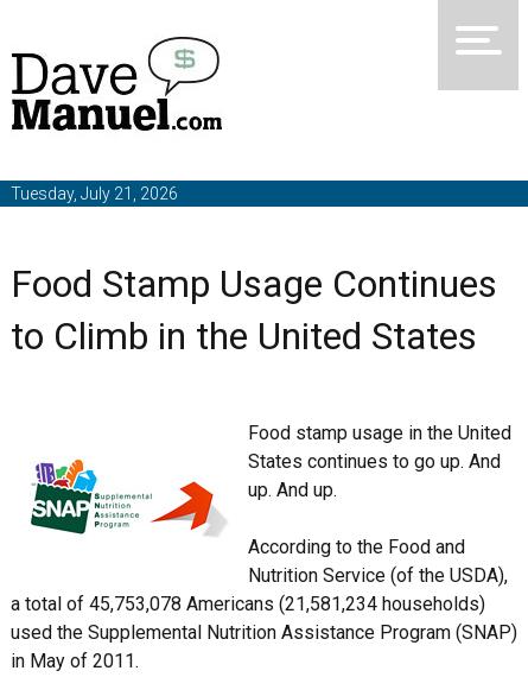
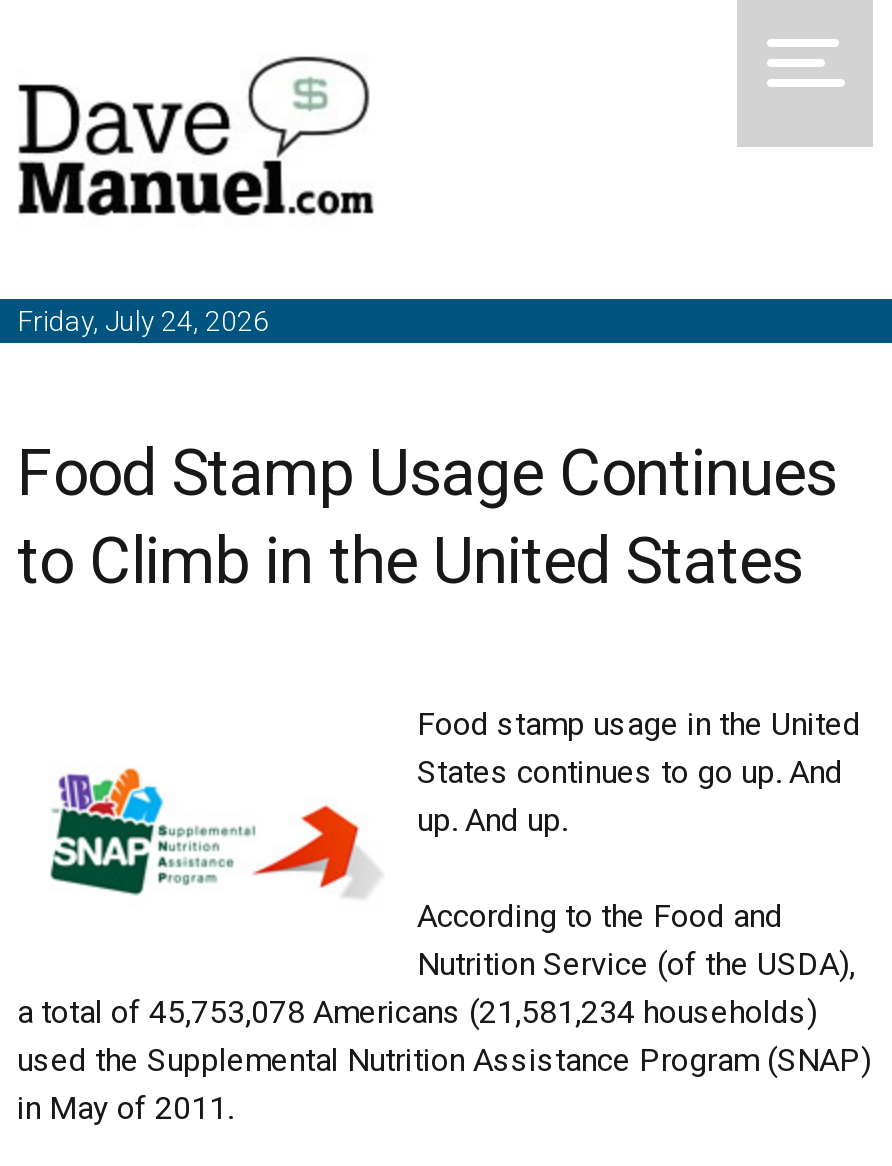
- Tuesday, July 21, 2026
+ Friday, July 24, 2026
